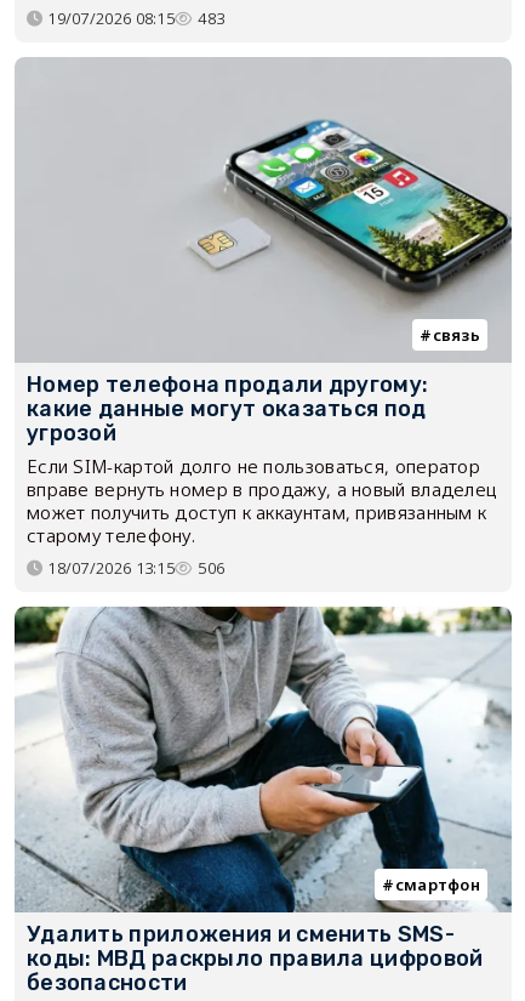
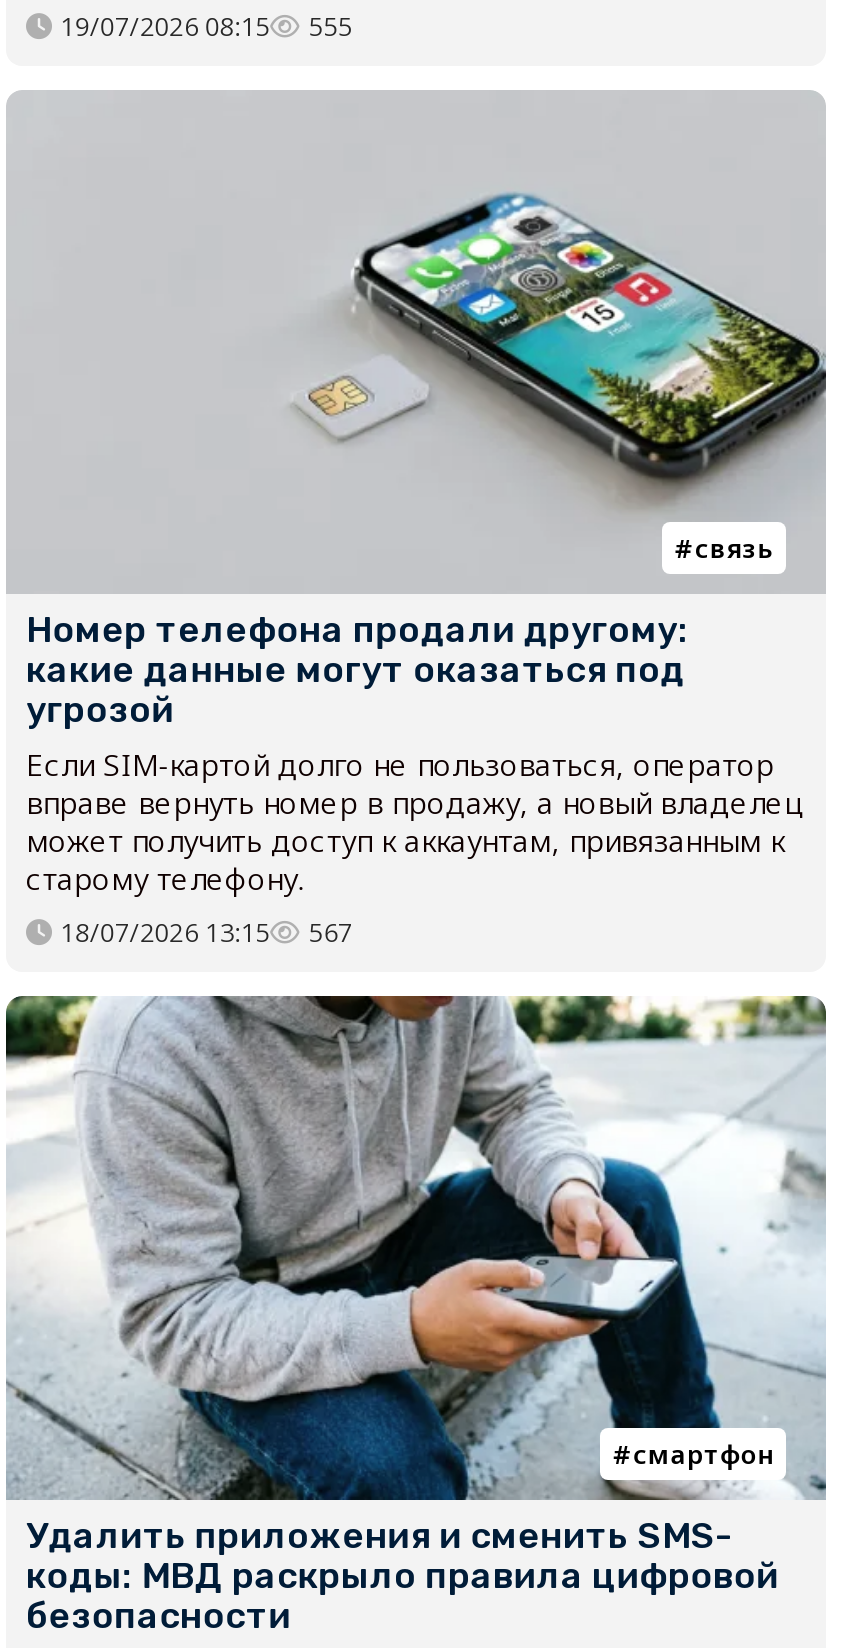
- 19/07/2026 08:15 483
+ 19/07/2026 08:15 555

- 18/07/2026 13:15 506
+ 18/07/2026 13:15 567
